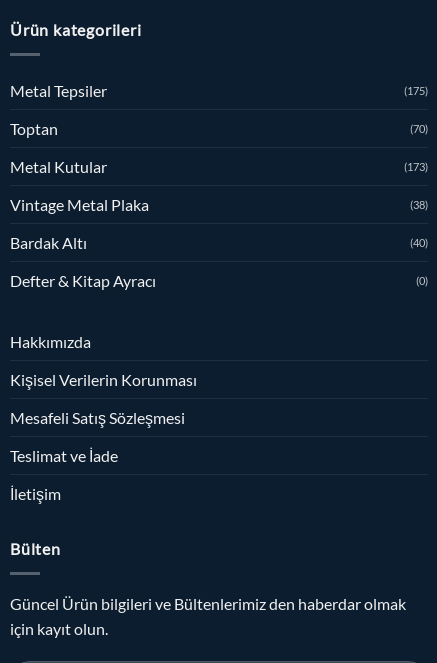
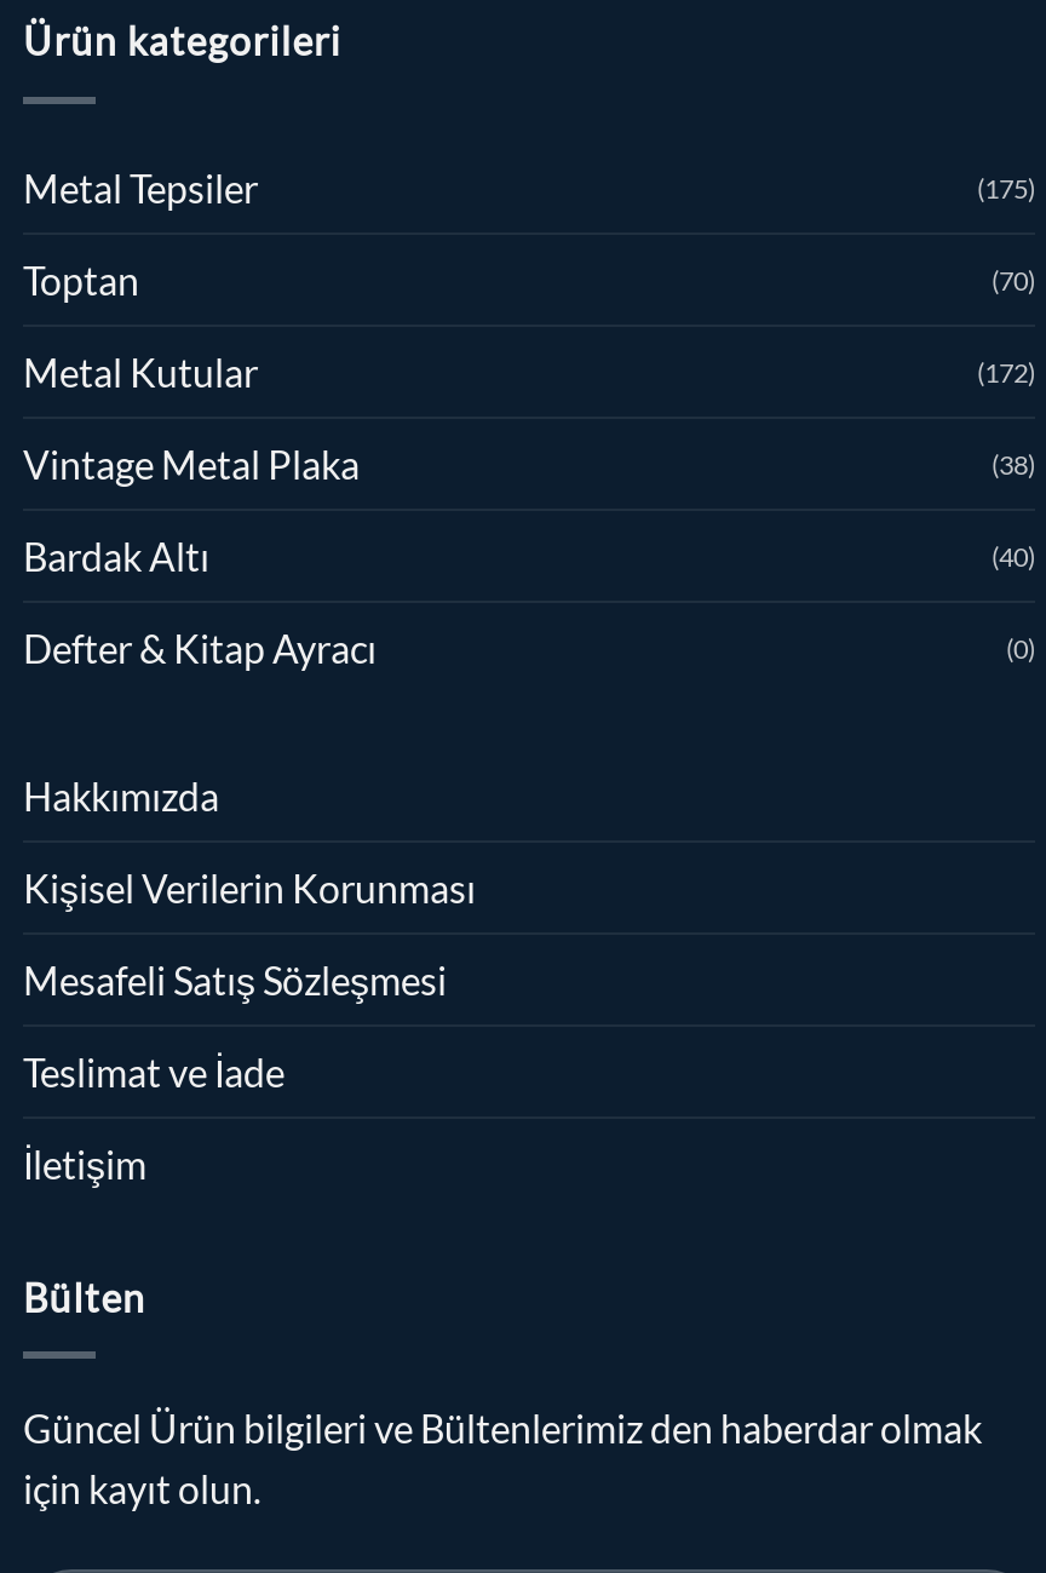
- (173)
+ (172)
